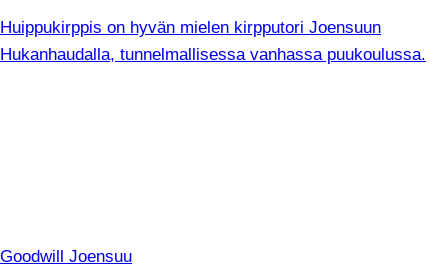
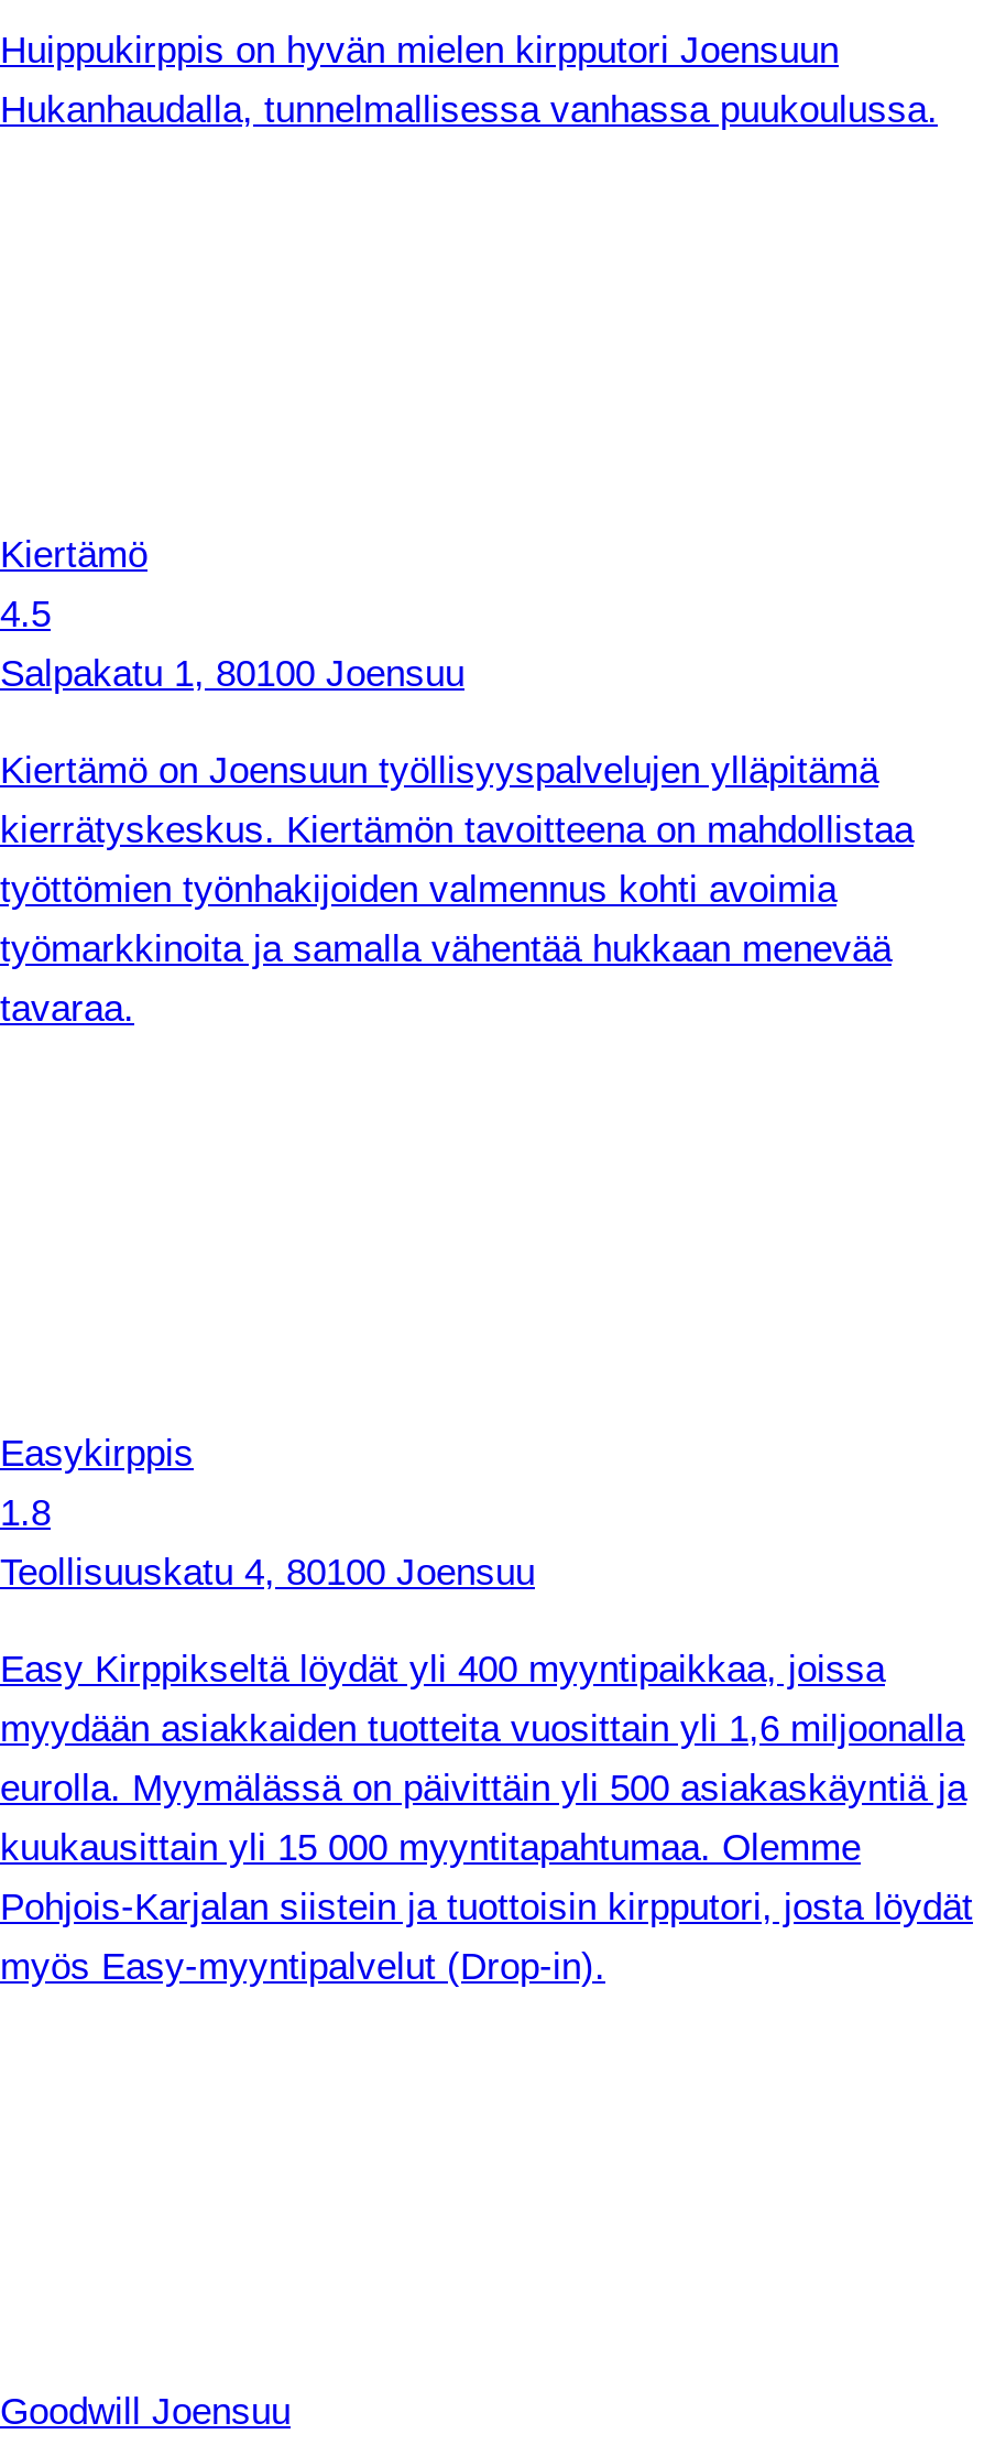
+ Kiertämö
+ 4.5
+ Salpakatu 1, 80100 Joensuu
+ Kiertämö on Joensuun työllisyyspalvelujen ylläpitämä
+ kierrätyskeskus. Kiertämön tavoitteena on mahdollistaa
+ työttömien työnhakijoiden valmennus kohti avoimia
+ työmarkkinoita ja samalla vähentää hukkaan menevää
+ tavaraa.

+ Easykirppis
+ 1.8
+ Teollisuuskatu 4, 80100 Joensuu
+ Easy Kirppikseltä löydät yli 400 myyntipaikkaa, joissa
+ myydään asiakkaiden tuotteita vuosittain yli 1,6 miljoonalla
+ eurolla. Myymälässä on päivittäin yli 500 asiakaskäyntiä ja
+ kuukausittain yli 15 000 myyntitapahtumaa. Olemme
+ Pohjois-Karjalan siistein ja tuottoisin kirpputori, josta löydät
+ myös Easy-myyntipalvelut (Drop-in).
